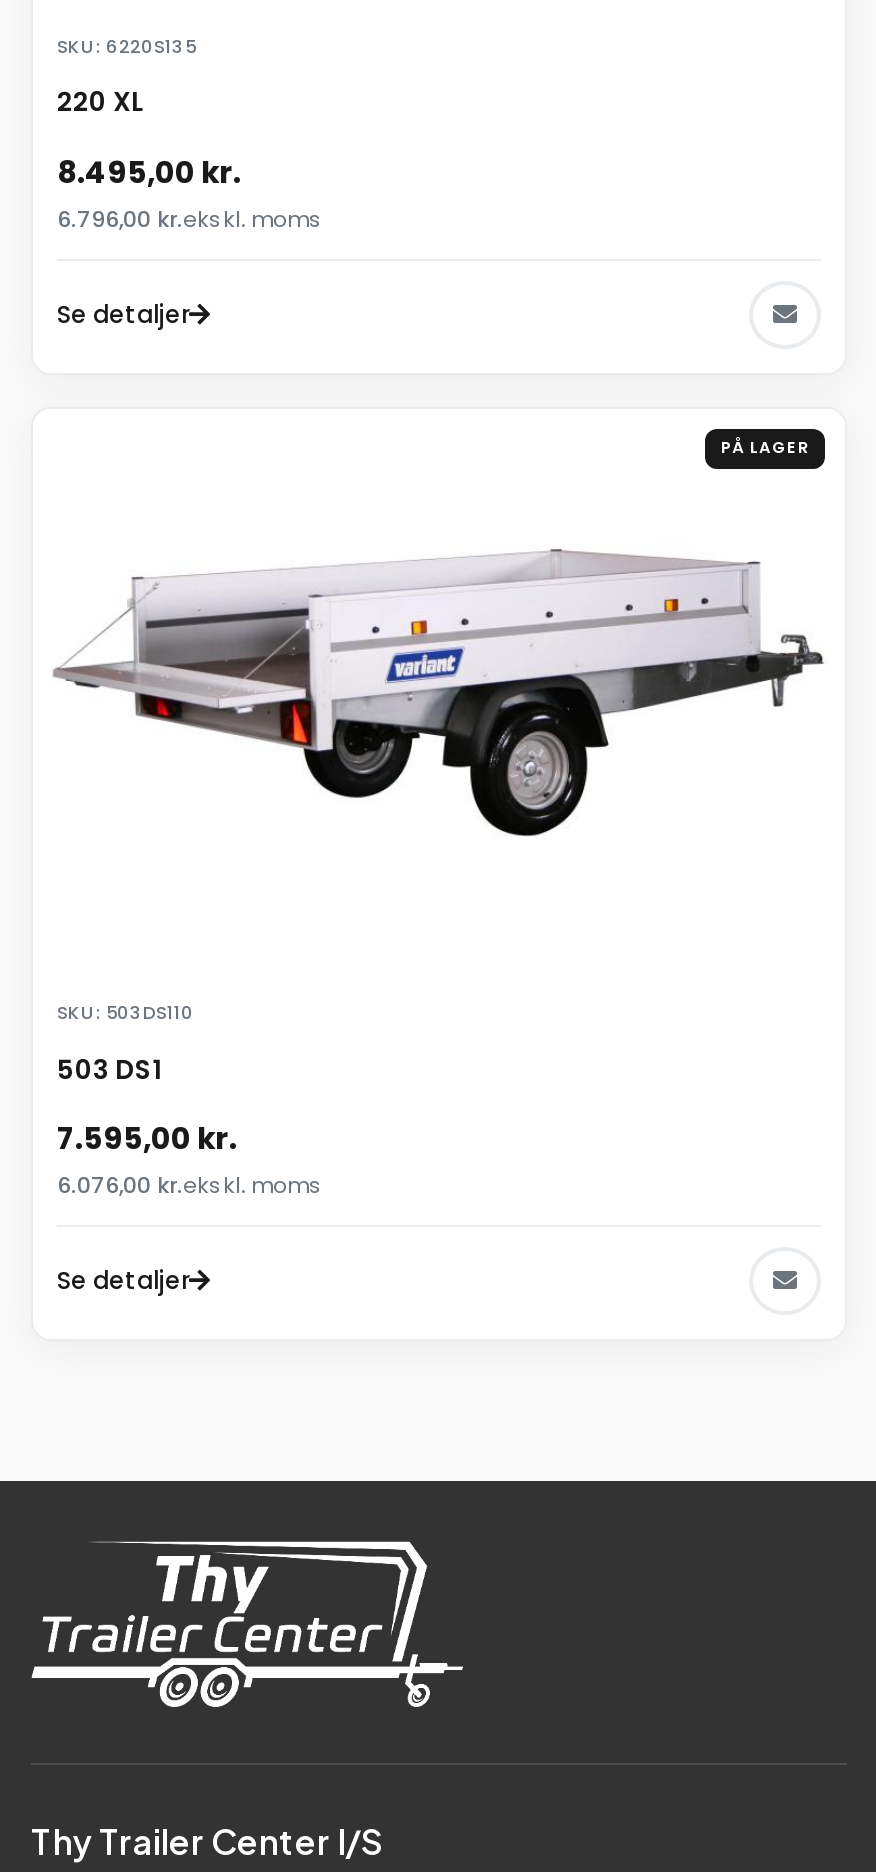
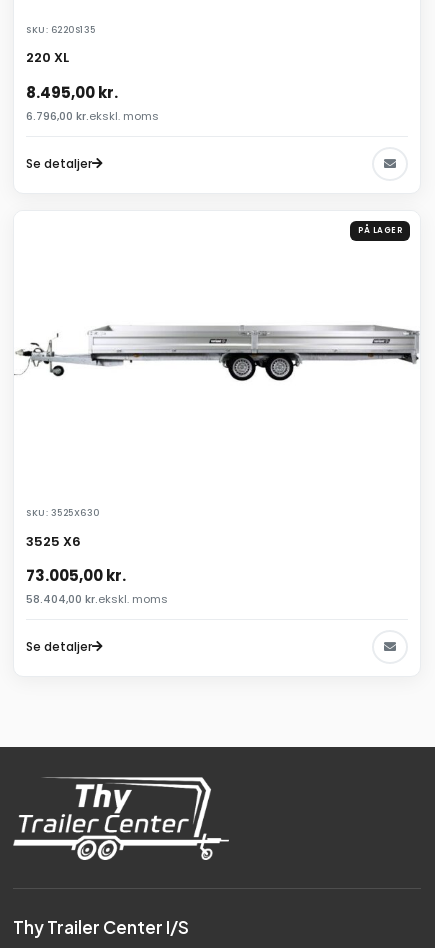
- [image]
+ [image]

- SKU: 503DS110
+ SKU: 3525X630

- 503 DS1
+ 3525 X6

- 7.595,00 kr.
- 6.076,00 kr.ekskl. moms
+ 73.005,00 kr.
+ 58.404,00 kr.ekskl. moms
